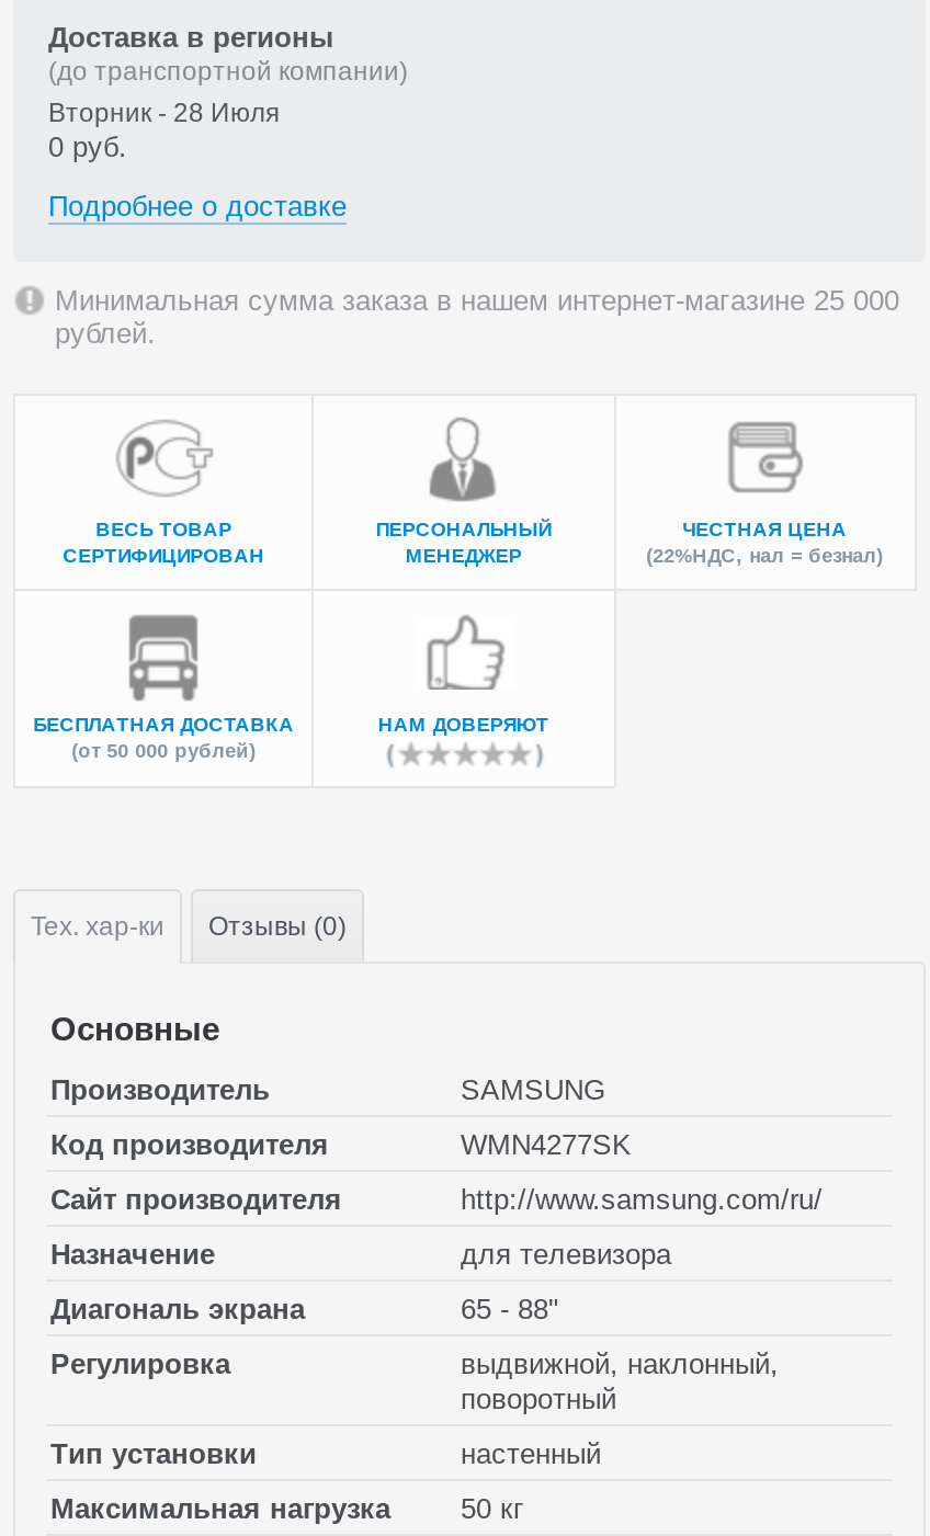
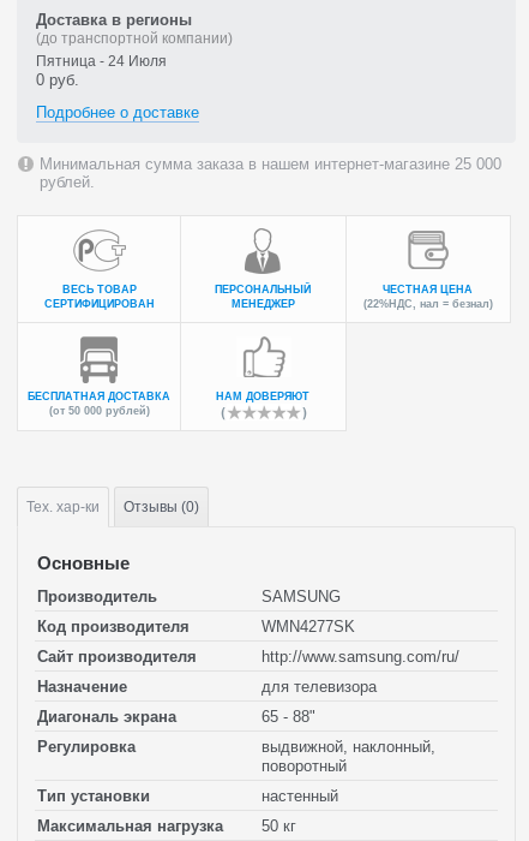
- Вторник - 28 Июля
+ Пятница - 24 Июля
